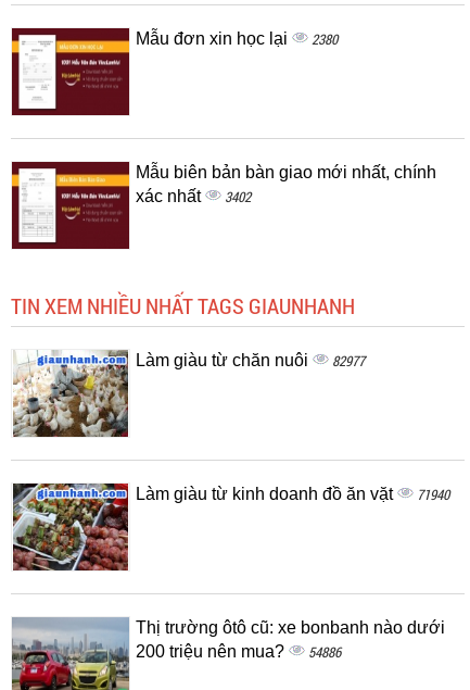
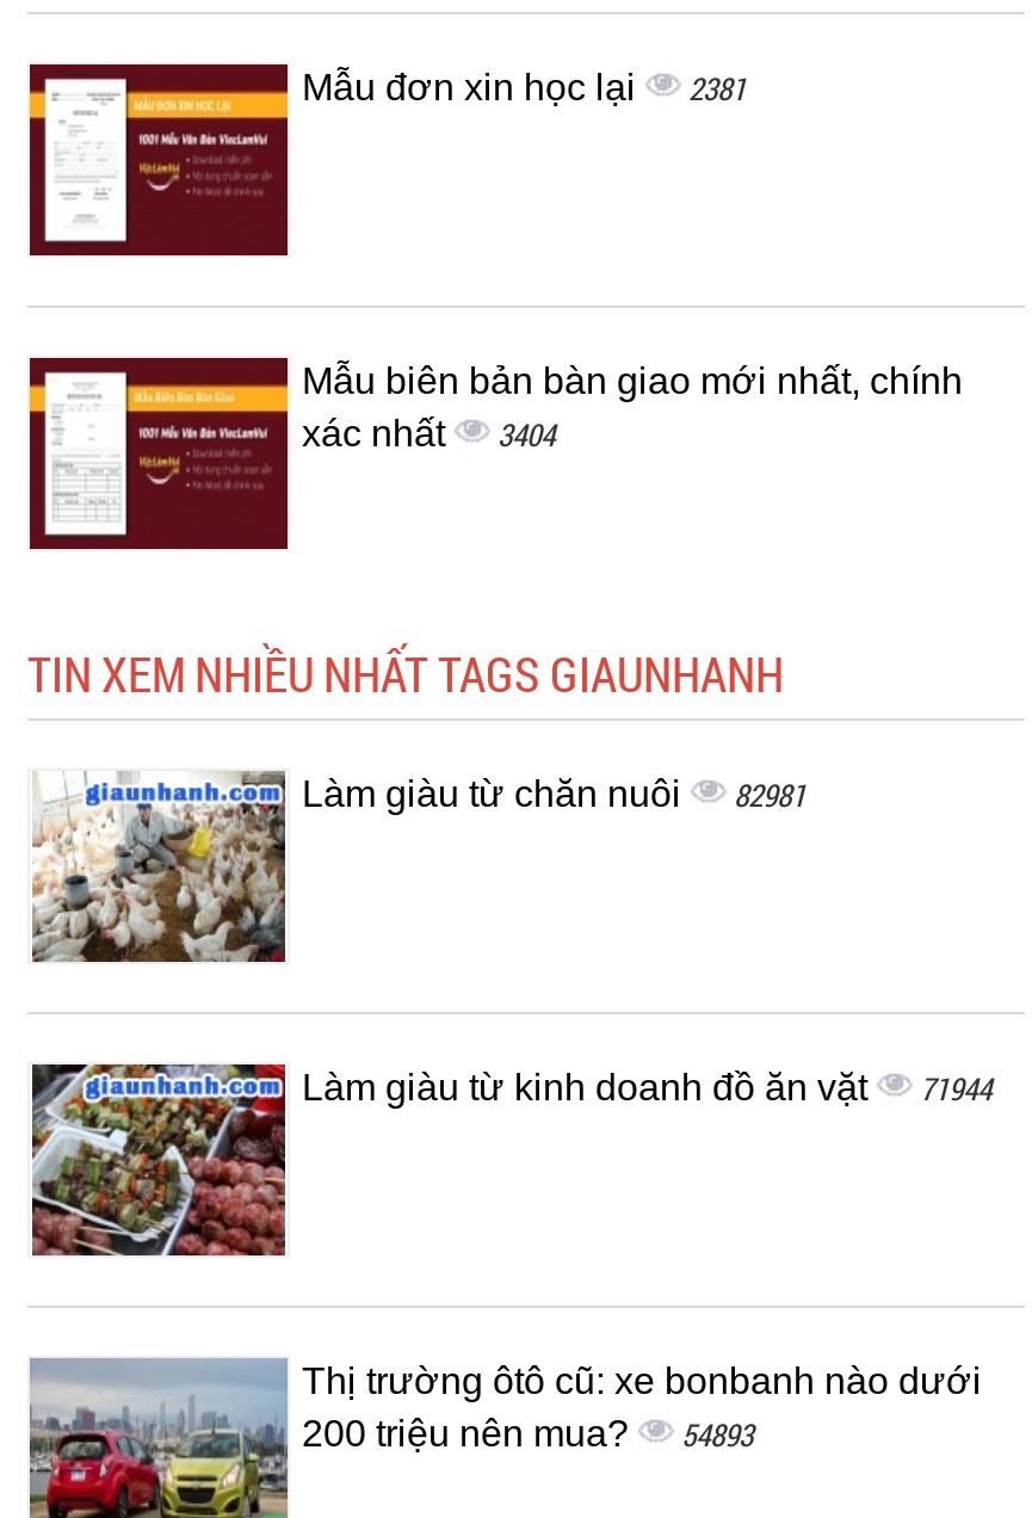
- Mẫu đơn xin học lại 2380
+ Mẫu đơn xin học lại 2381

- xác nhất 3402
+ xác nhất 3404

- Làm giàu từ chăn nuôi 82977
+ Làm giàu từ chăn nuôi 82981

- Làm giàu từ kinh doanh đồ ăn vặt 71940
+ Làm giàu từ kinh doanh đồ ăn vặt 71944

- 200 triệu nên mua? 54886
+ 200 triệu nên mua? 54893
